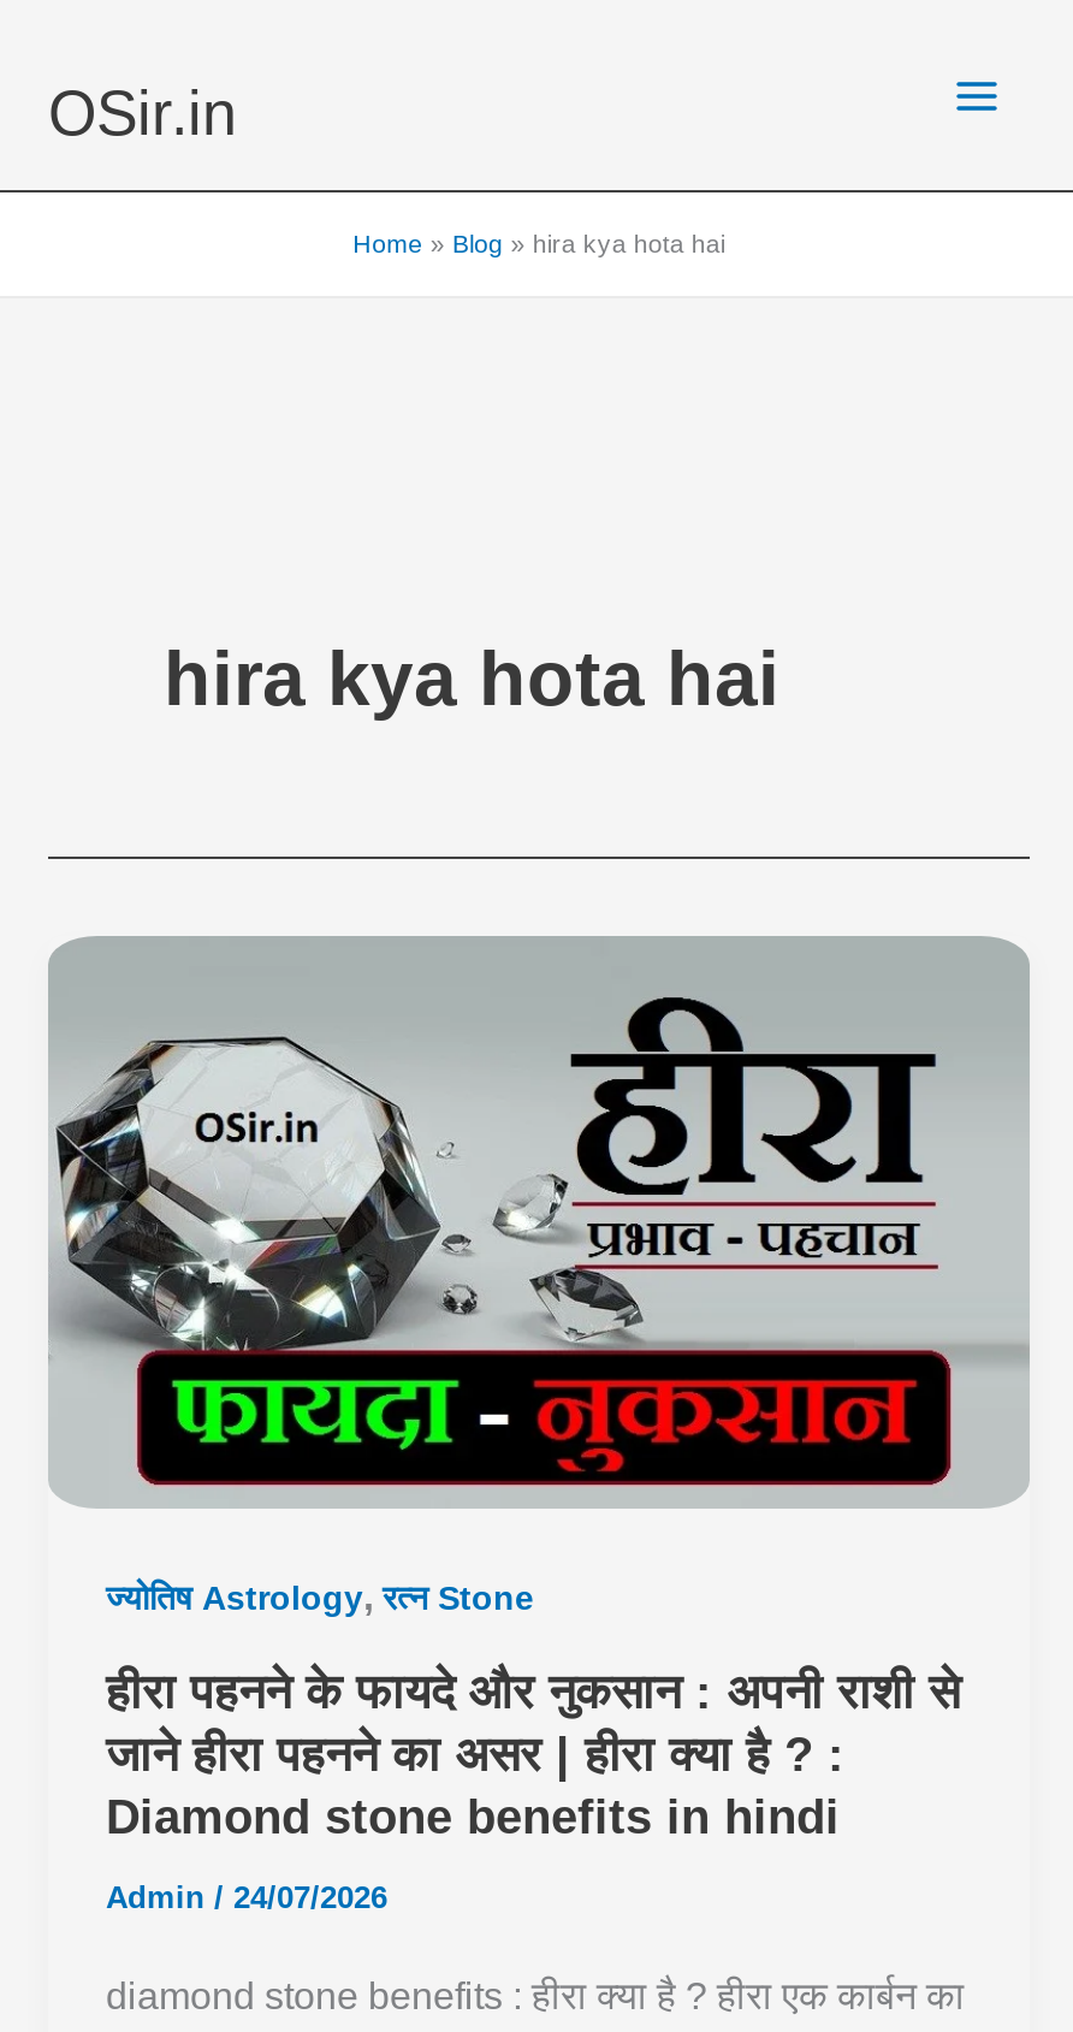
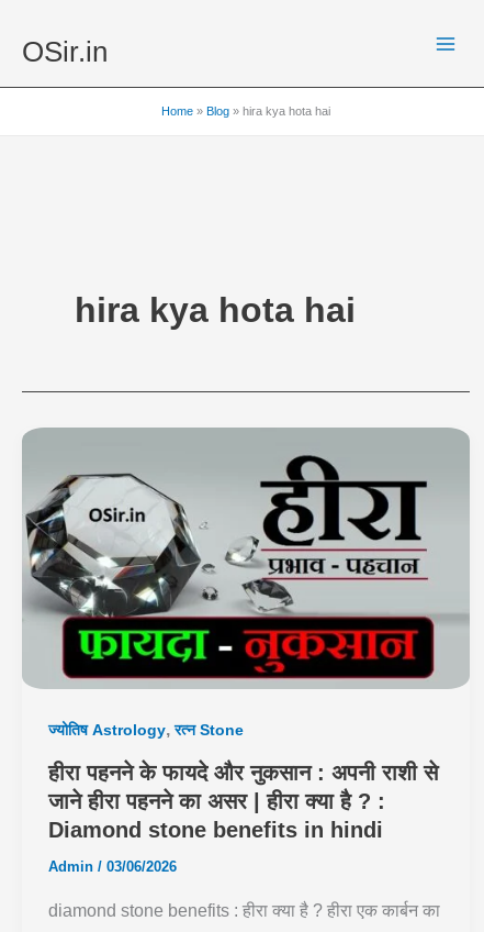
- Admin / 24/07/2026
+ Admin / 03/06/2026
